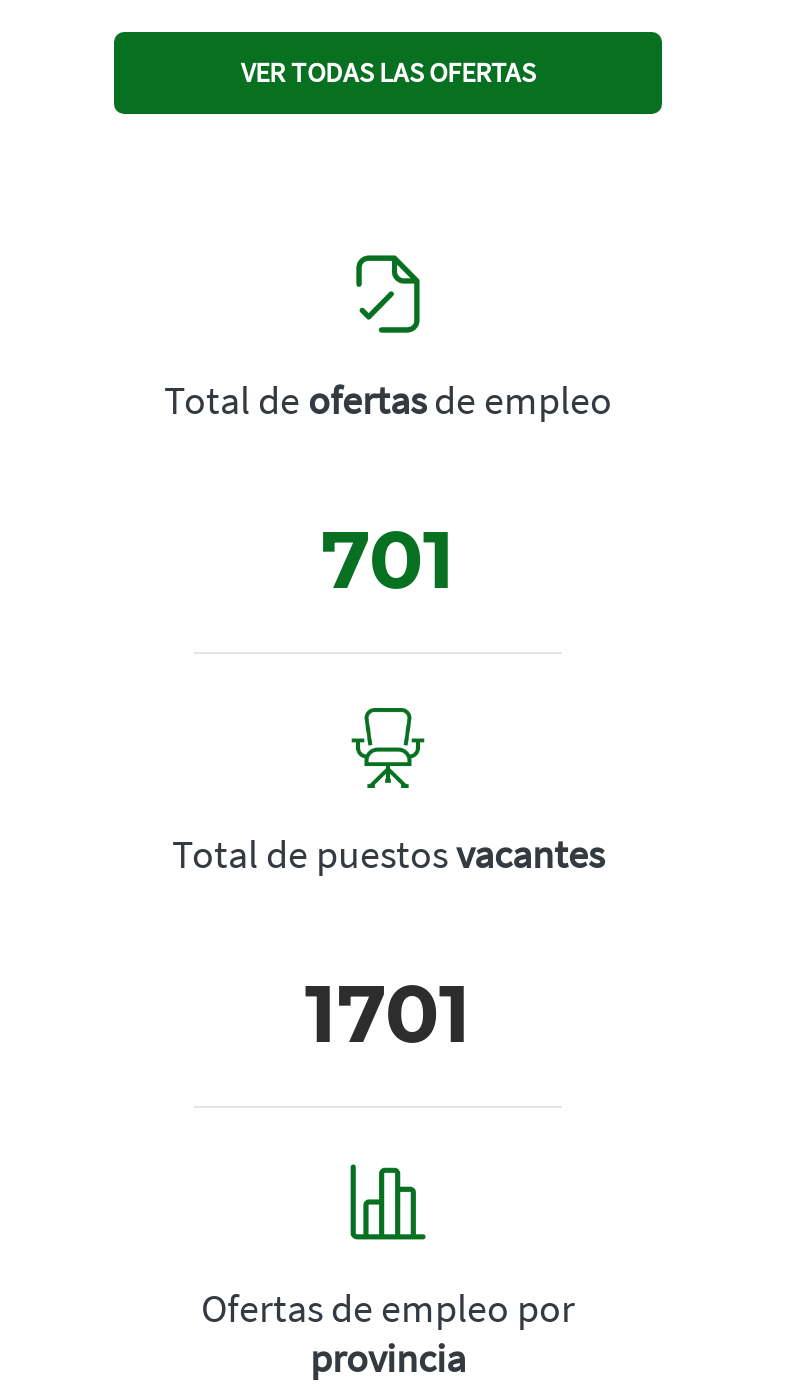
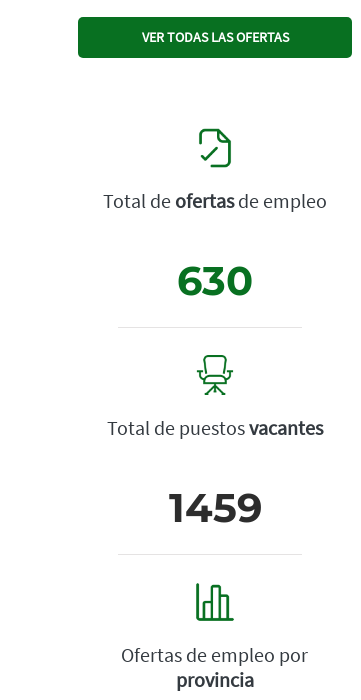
- 701
+ 630

- 1701
+ 1459
